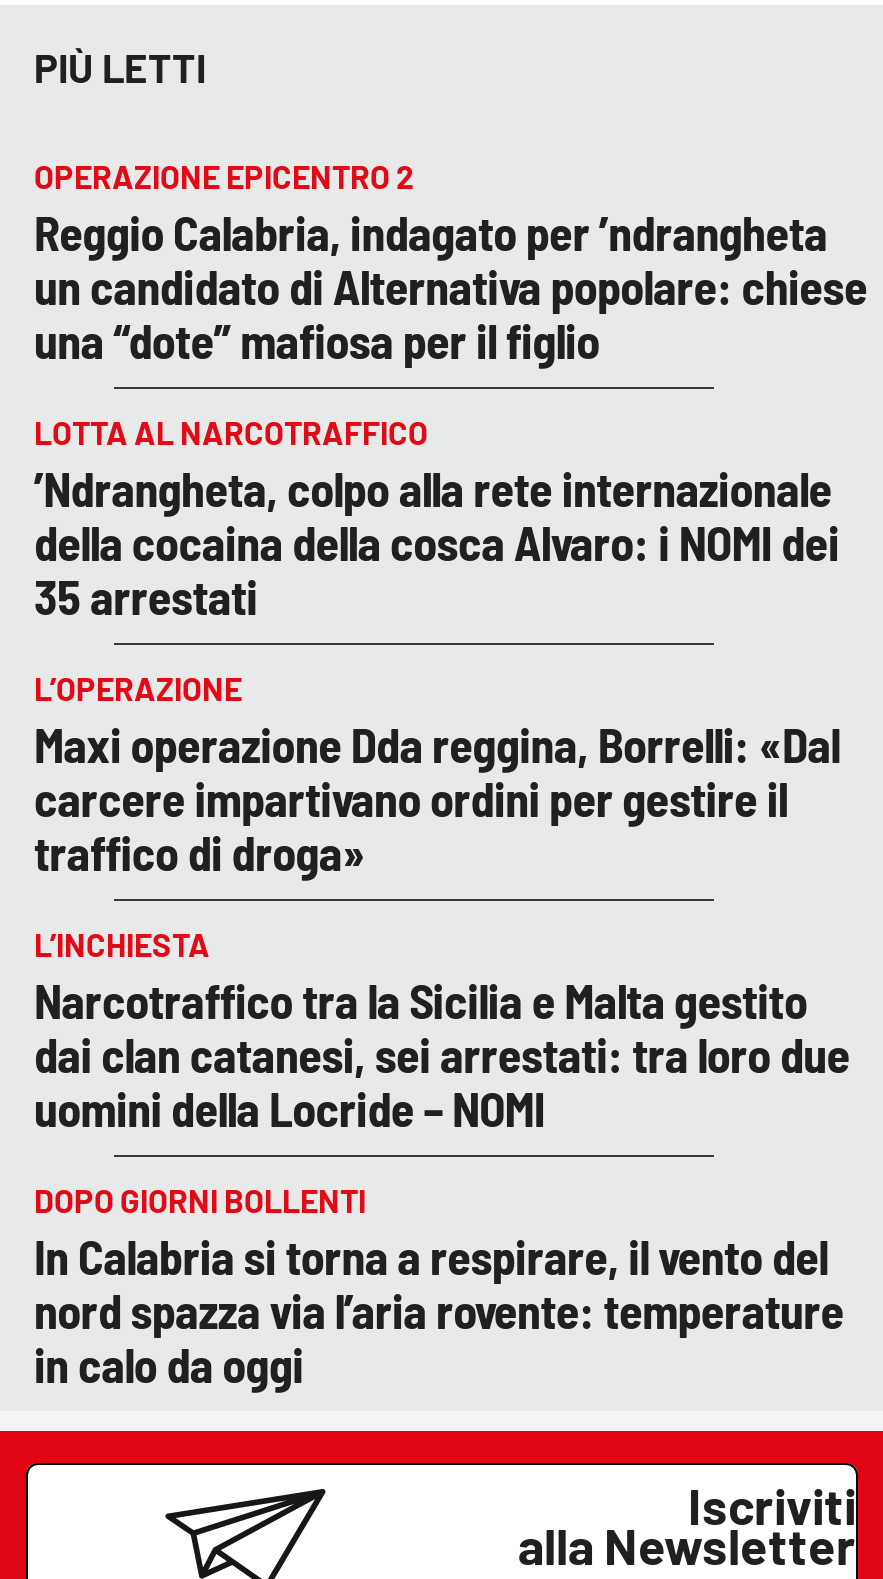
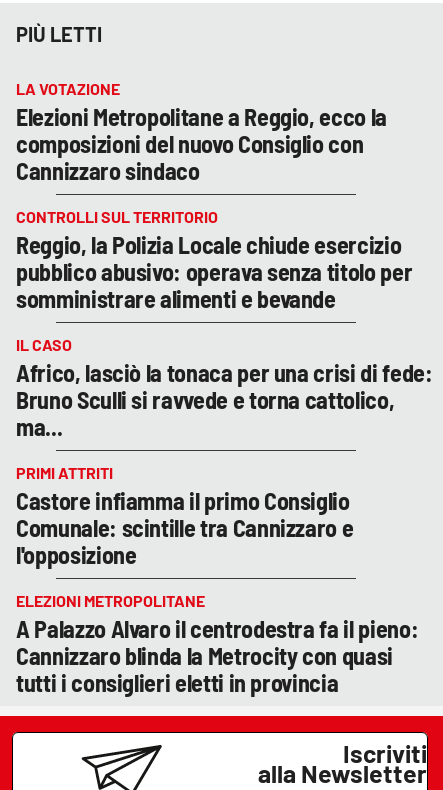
- OPERAZIONE EPICENTRO 2
- Reggio Calabria, indagato per ’ndrangheta
- un candidato di Alternativa popolare: chiese
- una “dote” mafiosa per il figlio
+ LA VOTAZIONE
+ Elezioni Metropolitane a Reggio, ecco la
+ composizioni del nuovo Consiglio con
+ Cannizzaro sindaco

- LOTTA AL NARCOTRAFFICO
- ’Ndrangheta, colpo alla rete internazionale
- della cocaina della cosca Alvaro: i NOMI dei
- 35 arrestati
+ CONTROLLI SUL TERRITORIO
+ Reggio, la Polizia Locale chiude esercizio
+ pubblico abusivo: operava senza titolo per
+ somministrare alimenti e bevande

- L’OPERAZIONE
- Maxi operazione Dda reggina, Borrelli: «Dal
- carcere impartivano ordini per gestire il
- traffico di droga»
+ IL CASO
+ Africo, lasciò la tonaca per una crisi di fede:
+ Bruno Sculli si ravvede e torna cattolico,
+ ma...

- L’INCHIESTA
- Narcotraffico tra la Sicilia e Malta gestito
- dai clan catanesi, sei arrestati: tra loro due
- uomini della Locride – NOMI
+ PRIMI ATTRITI
+ Castore infiamma il primo Consiglio
+ Comunale: scintille tra Cannizzaro e
+ l'opposizione

- DOPO GIORNI BOLLENTI
- In Calabria si torna a respirare, il vento del
- nord spazza via l’aria rovente: temperature
- in calo da oggi
+ ELEZIONI METROPOLITANE
+ A Palazzo Alvaro il centrodestra fa il pieno:
+ Cannizzaro blinda la Metrocity con quasi
+ tutti i consiglieri eletti in provincia
